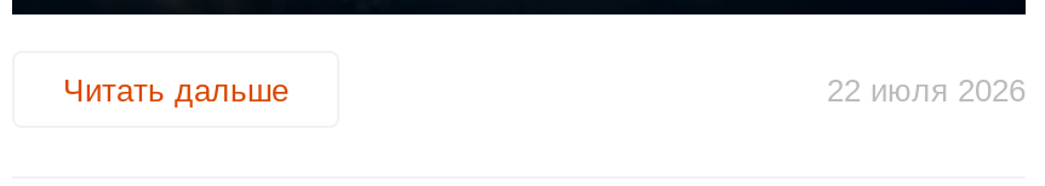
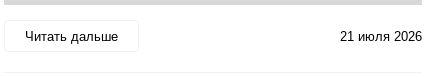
- 22 июля 2026
+ 21 июля 2026
